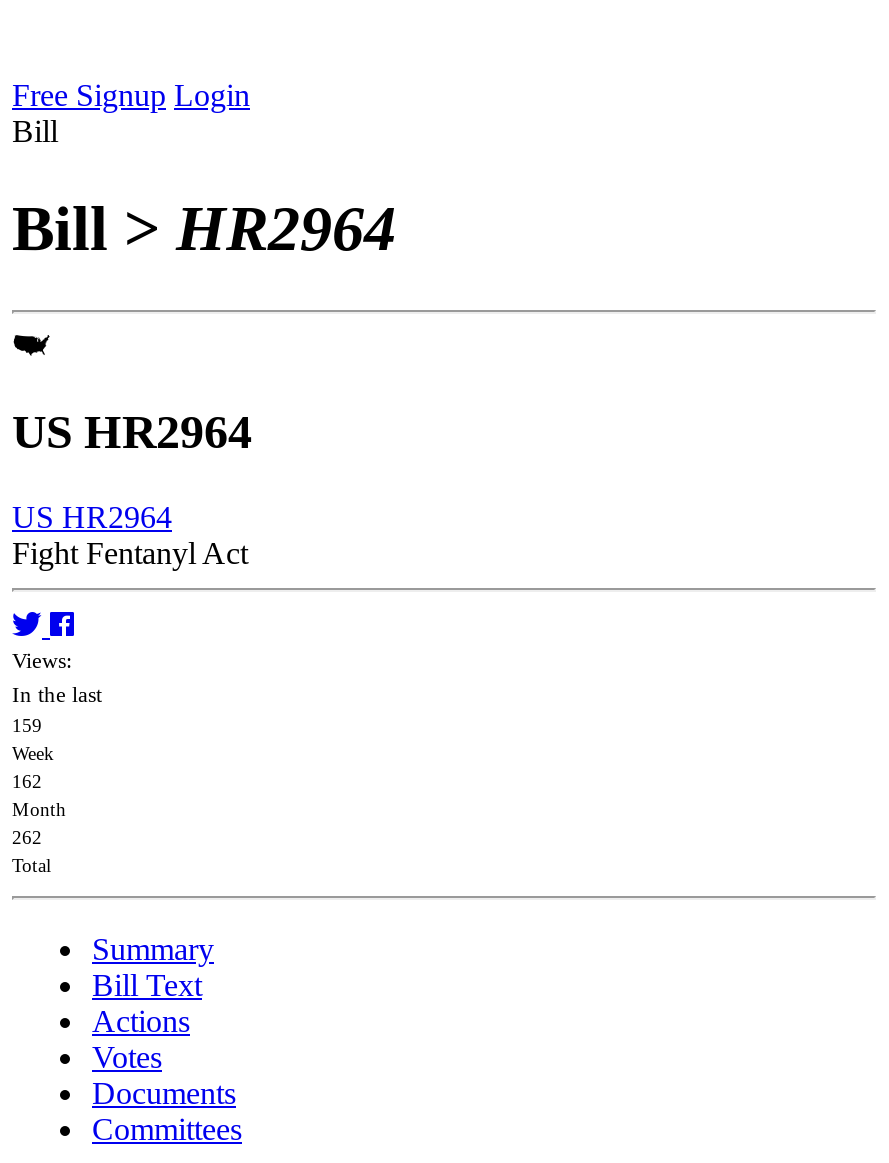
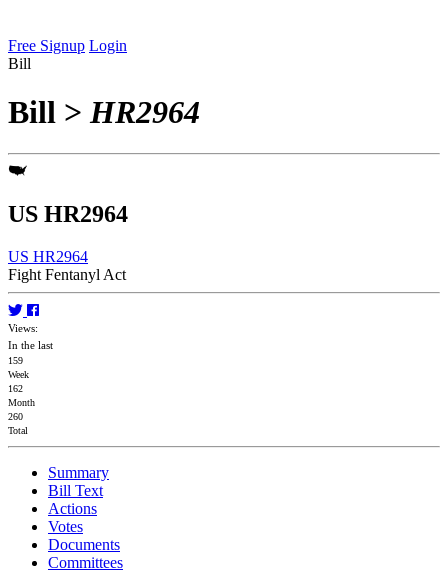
- 262
+ 260
